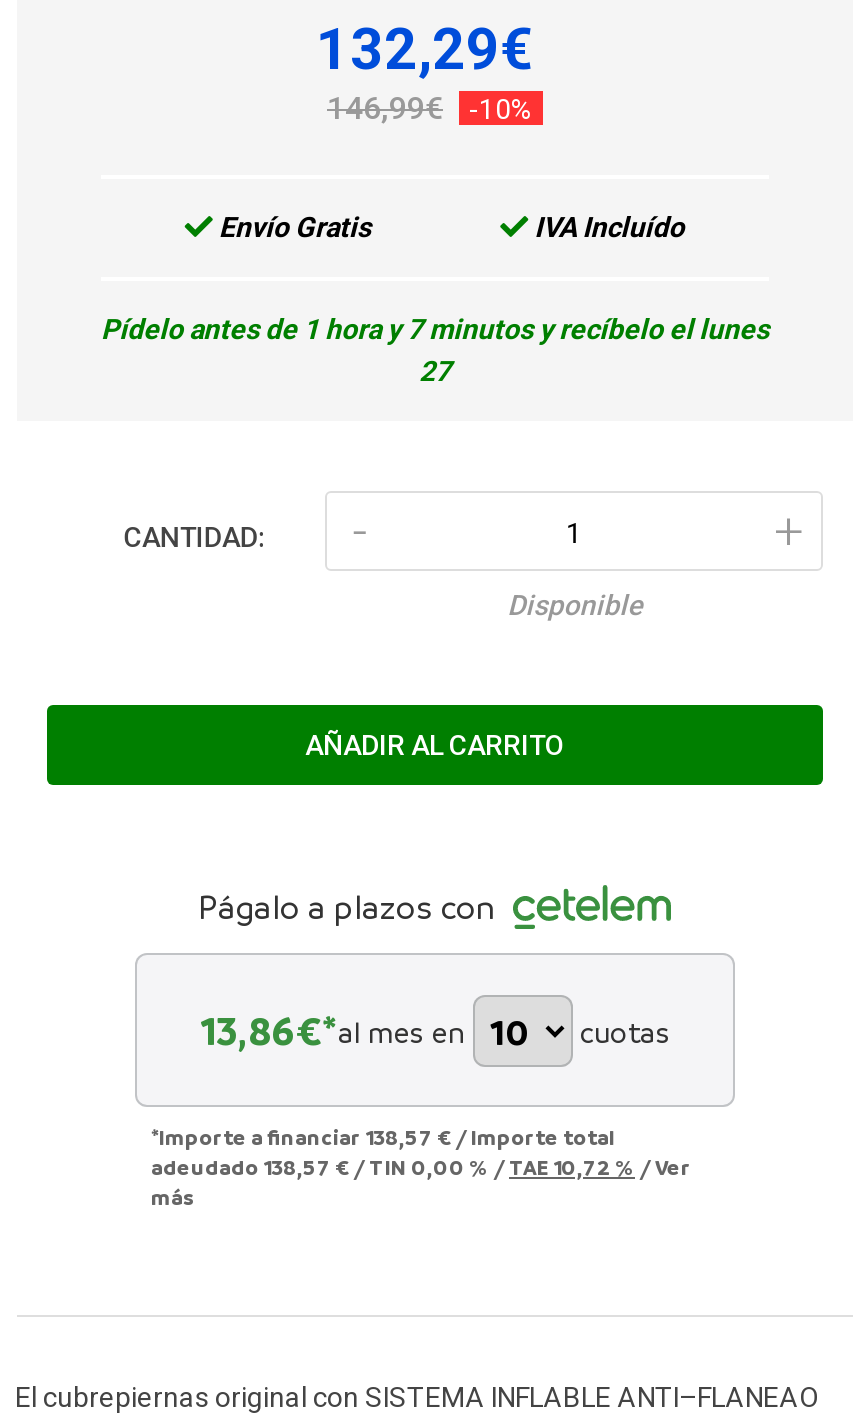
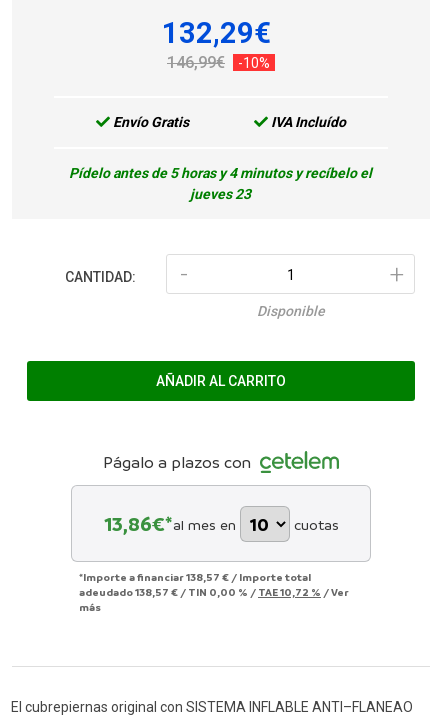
- Pídelo antes de 1 hora y 7 minutos y recíbelo el lunes
- 27
+ Pídelo antes de 5 horas y 4 minutos y recíbelo el
+ jueves 23
